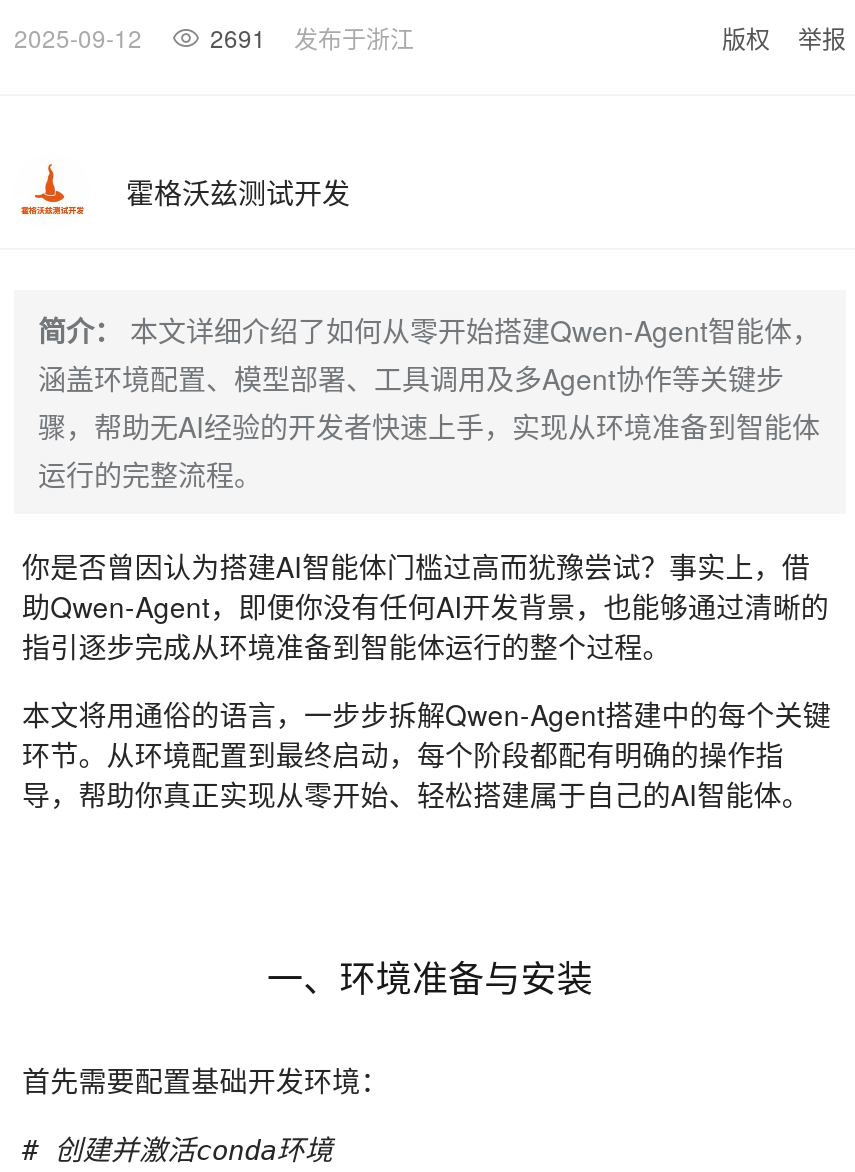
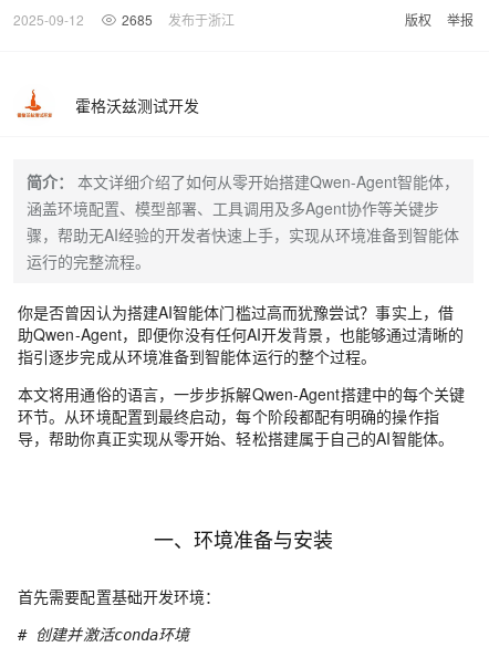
- 2025-09-12 2691 发布于浙江
+ 2025-09-12 2685 发布于浙江
